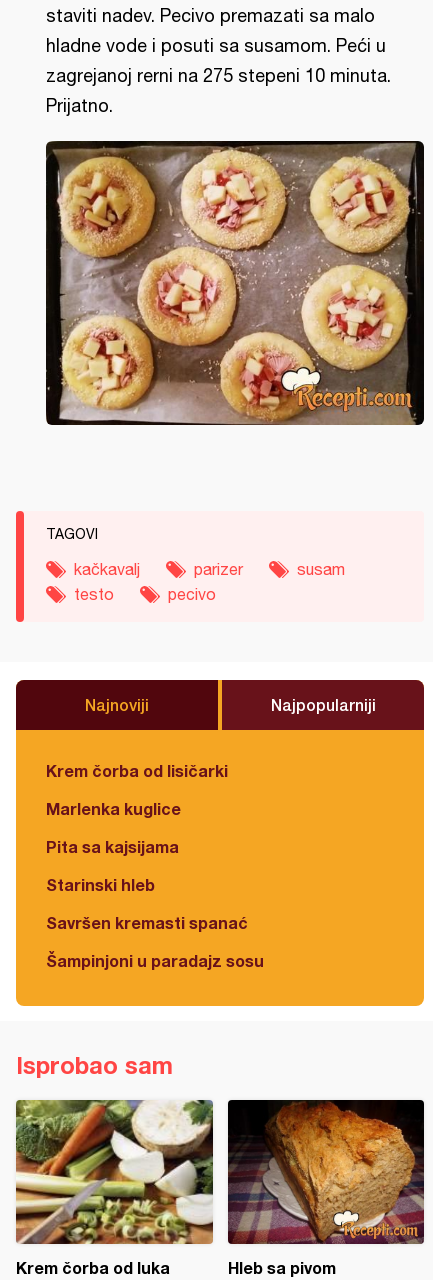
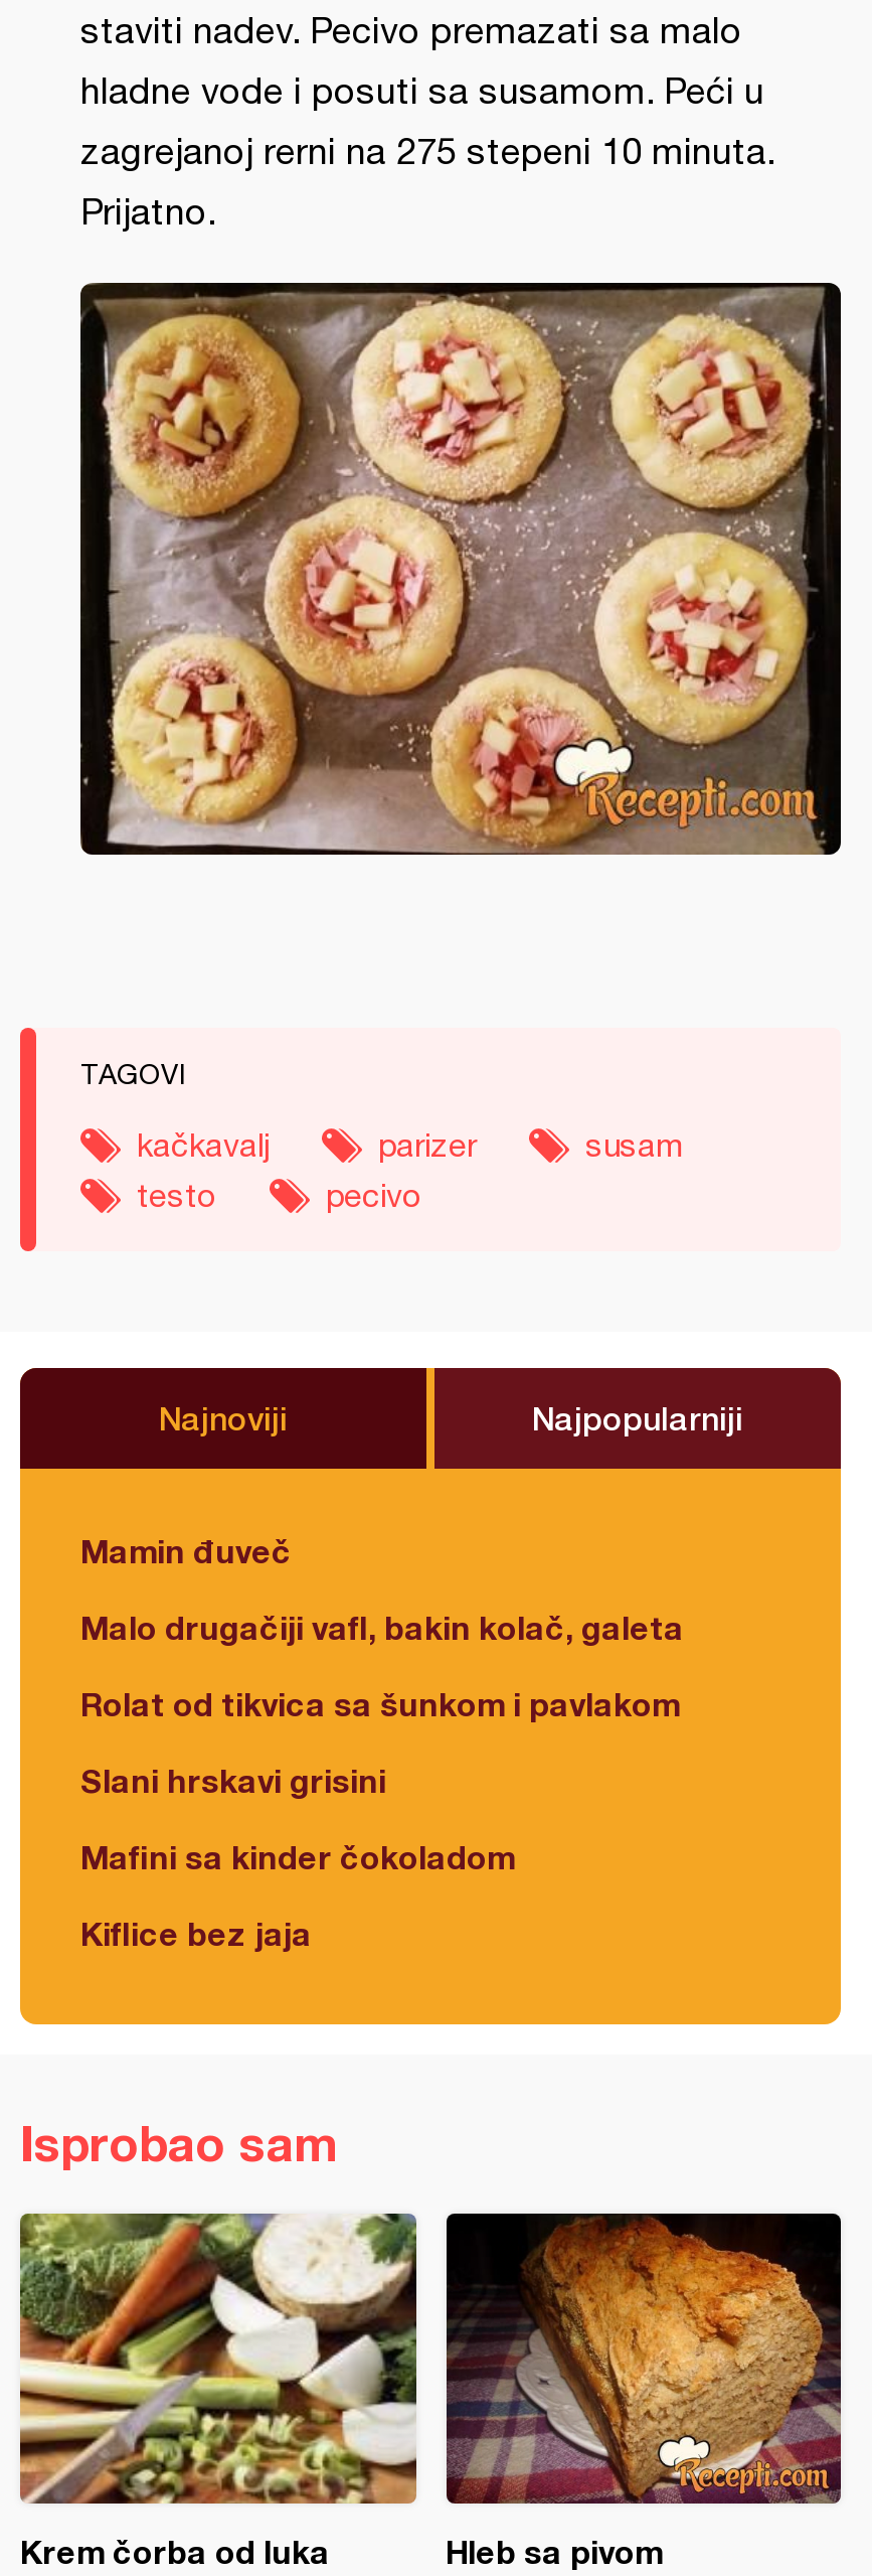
- Krem čorba od lisičarki
+ Mamin đuveč

- Marlenka kuglice
+ Malo drugačiji vafl, bakin kolač, galeta

- Pita sa kajsijama
+ Rolat od tikvica sa šunkom i pavlakom

- Starinski hleb
+ Slani hrskavi grisini

- Savršen kremasti spanać
+ Mafini sa kinder čokoladom

- Šampinjoni u paradajz sosu
+ Kiflice bez jaja
